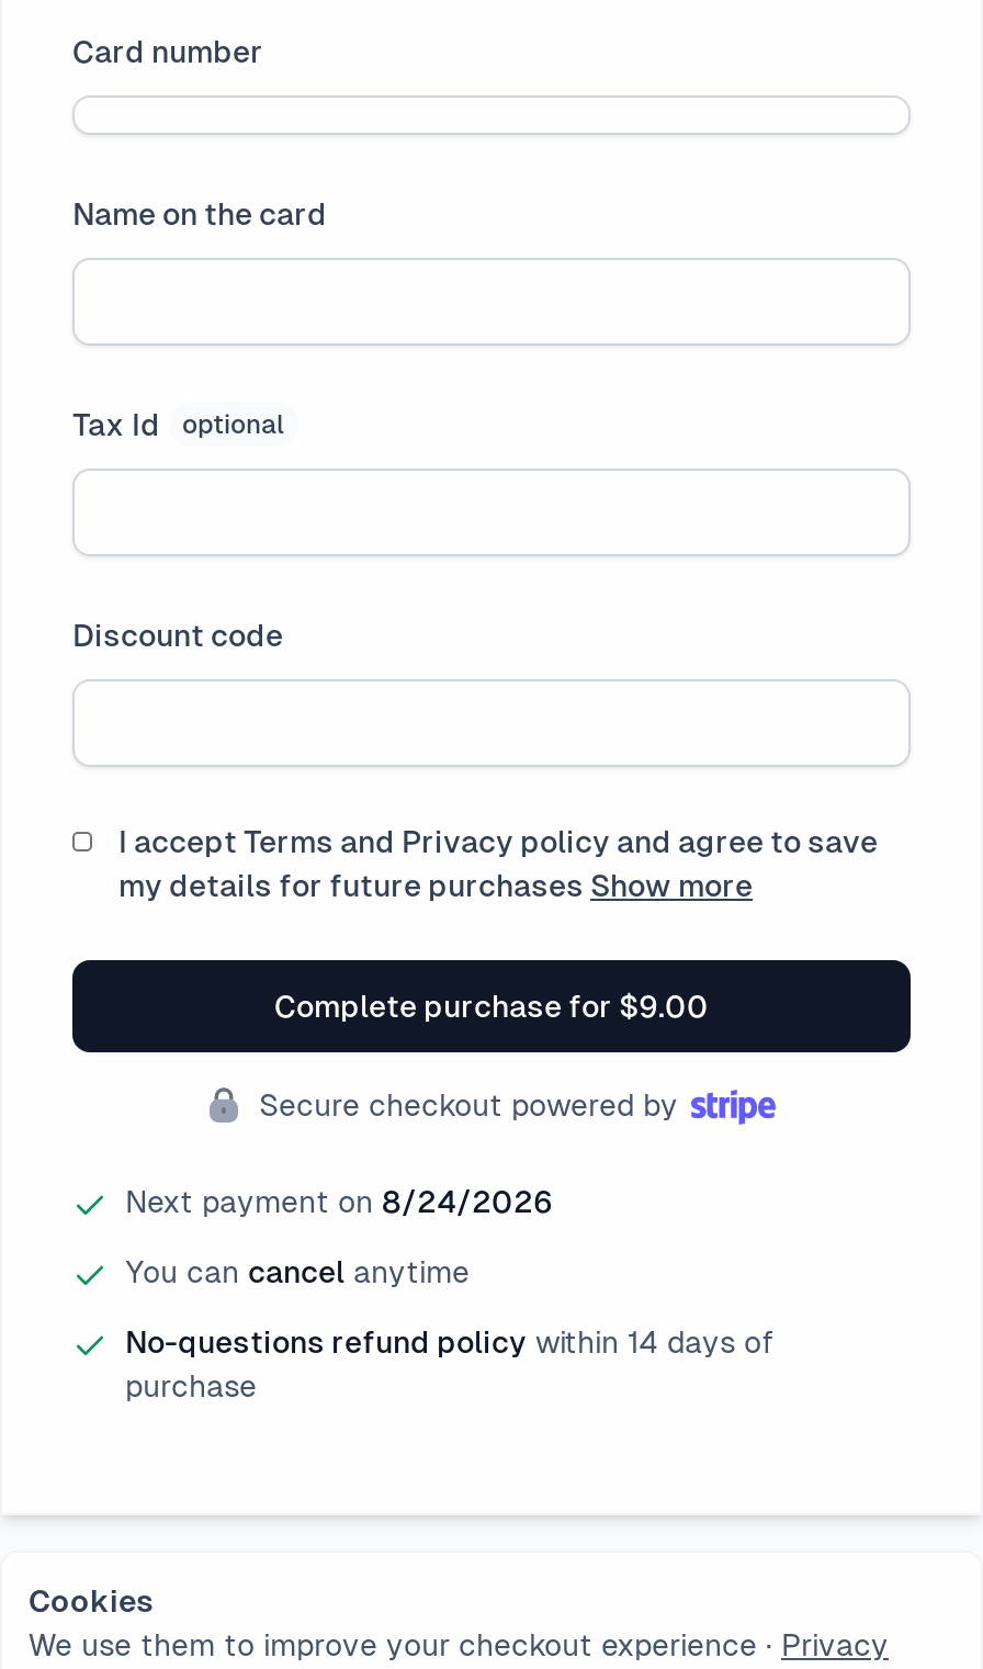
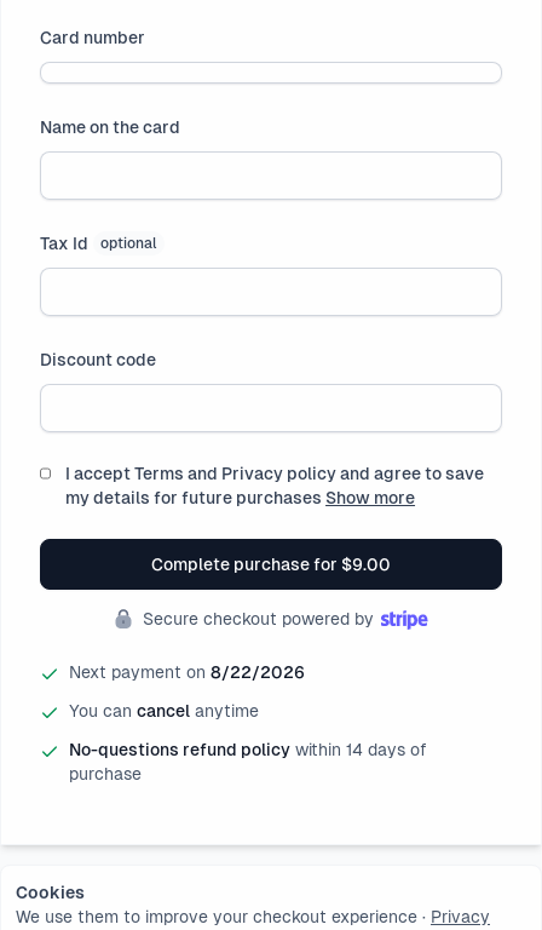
- Next payment on 8/24/2026
+ Next payment on 8/22/2026
